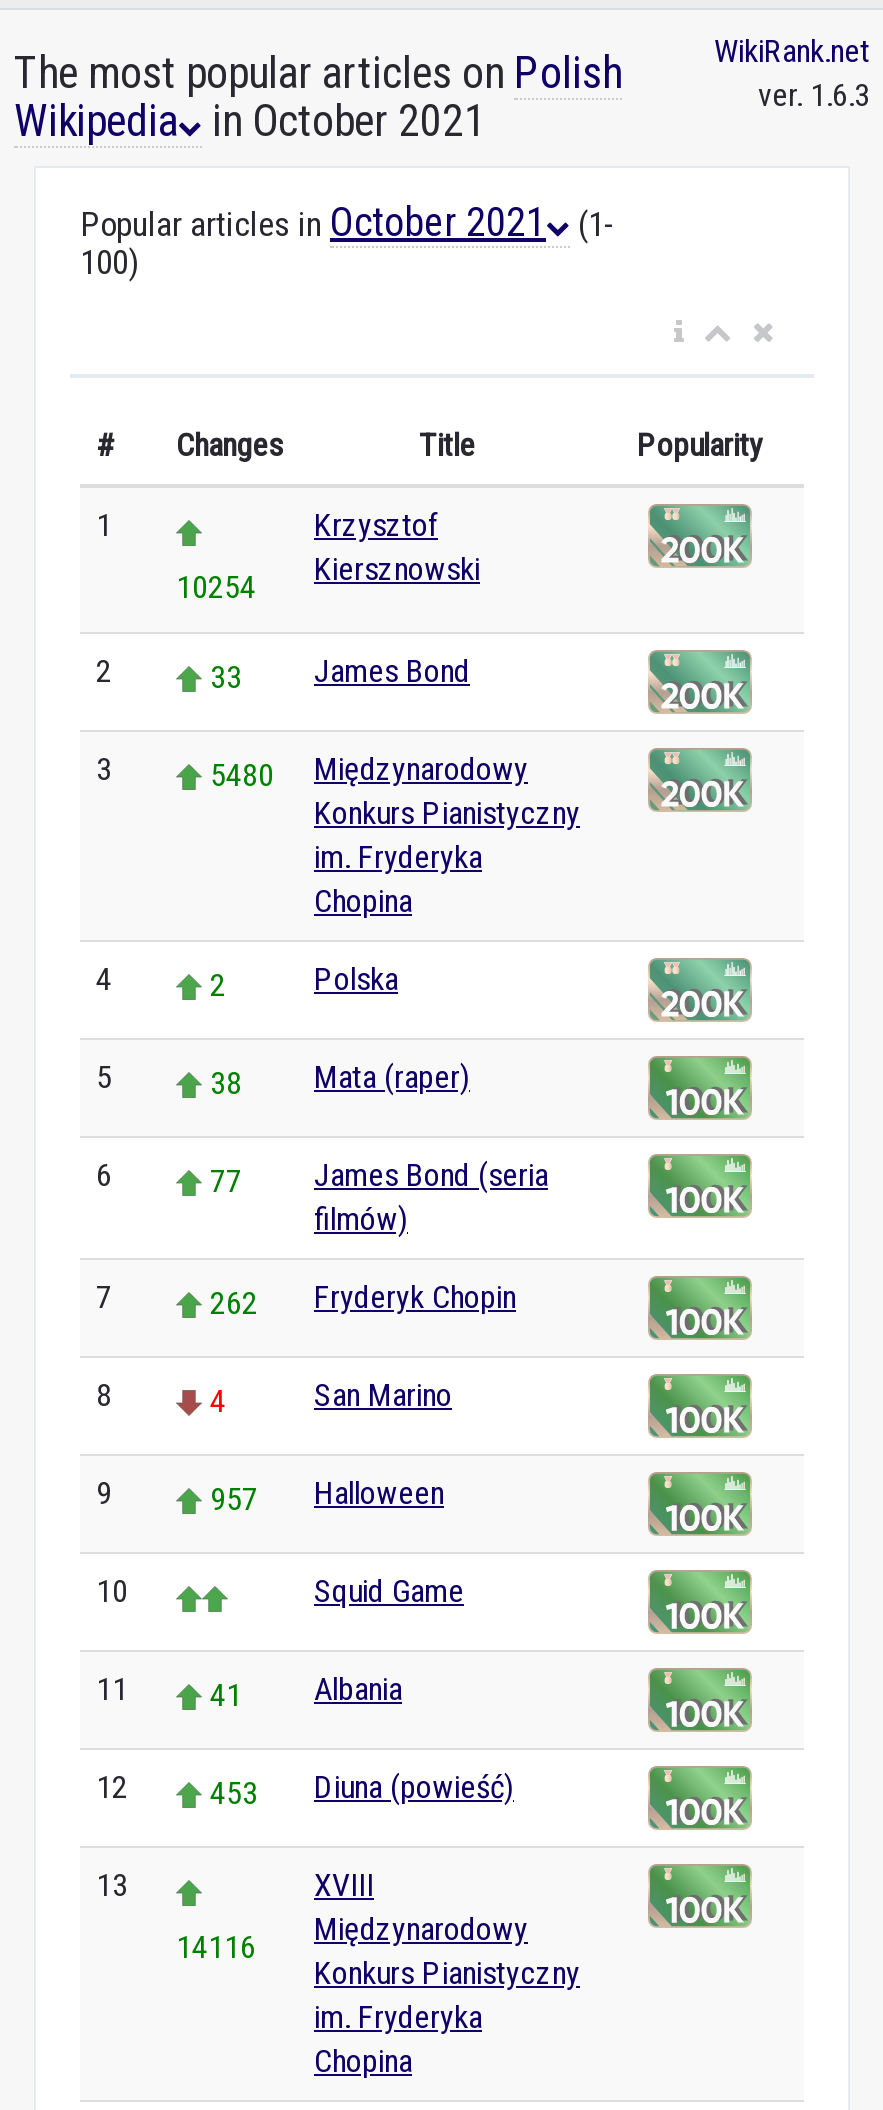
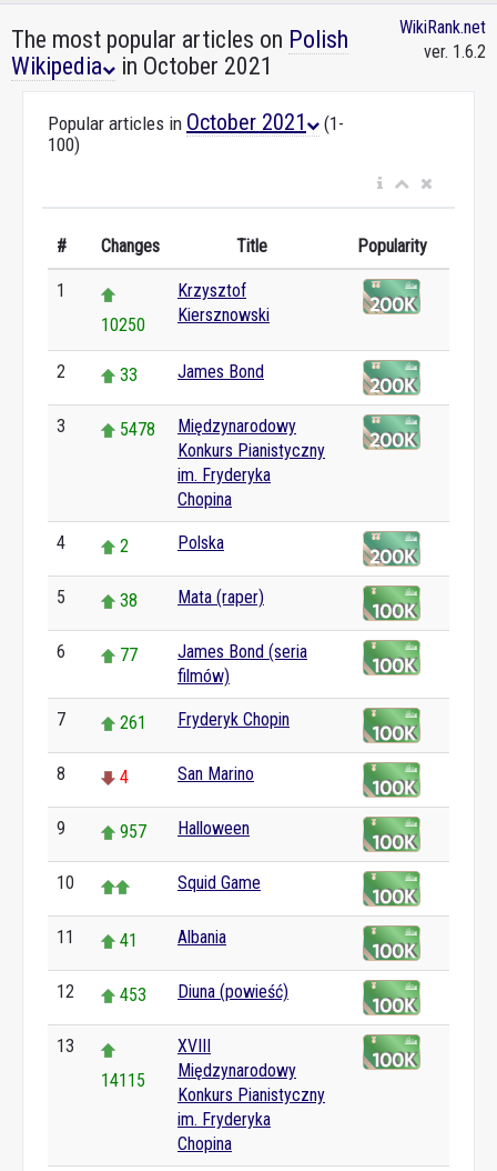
- ver. 1.6.3
+ ver. 1.6.2

- 10254 Kiersznowski
+ 10250 Kiersznowski

- 5480 Międzynarodowy
+ 5478 Międzynarodowy

- 262 Fryderyk Chopin
+ 261 Fryderyk Chopin

- 14116 Międzynarodowy
+ 14115 Międzynarodowy
